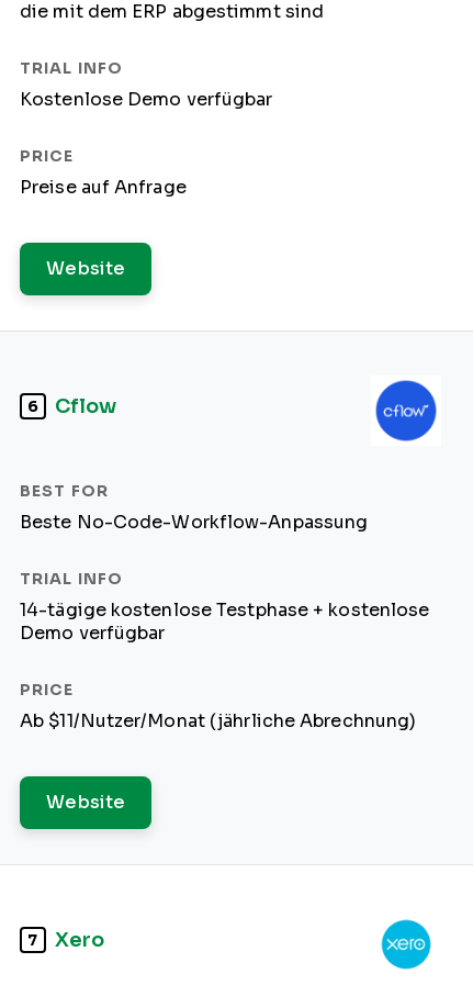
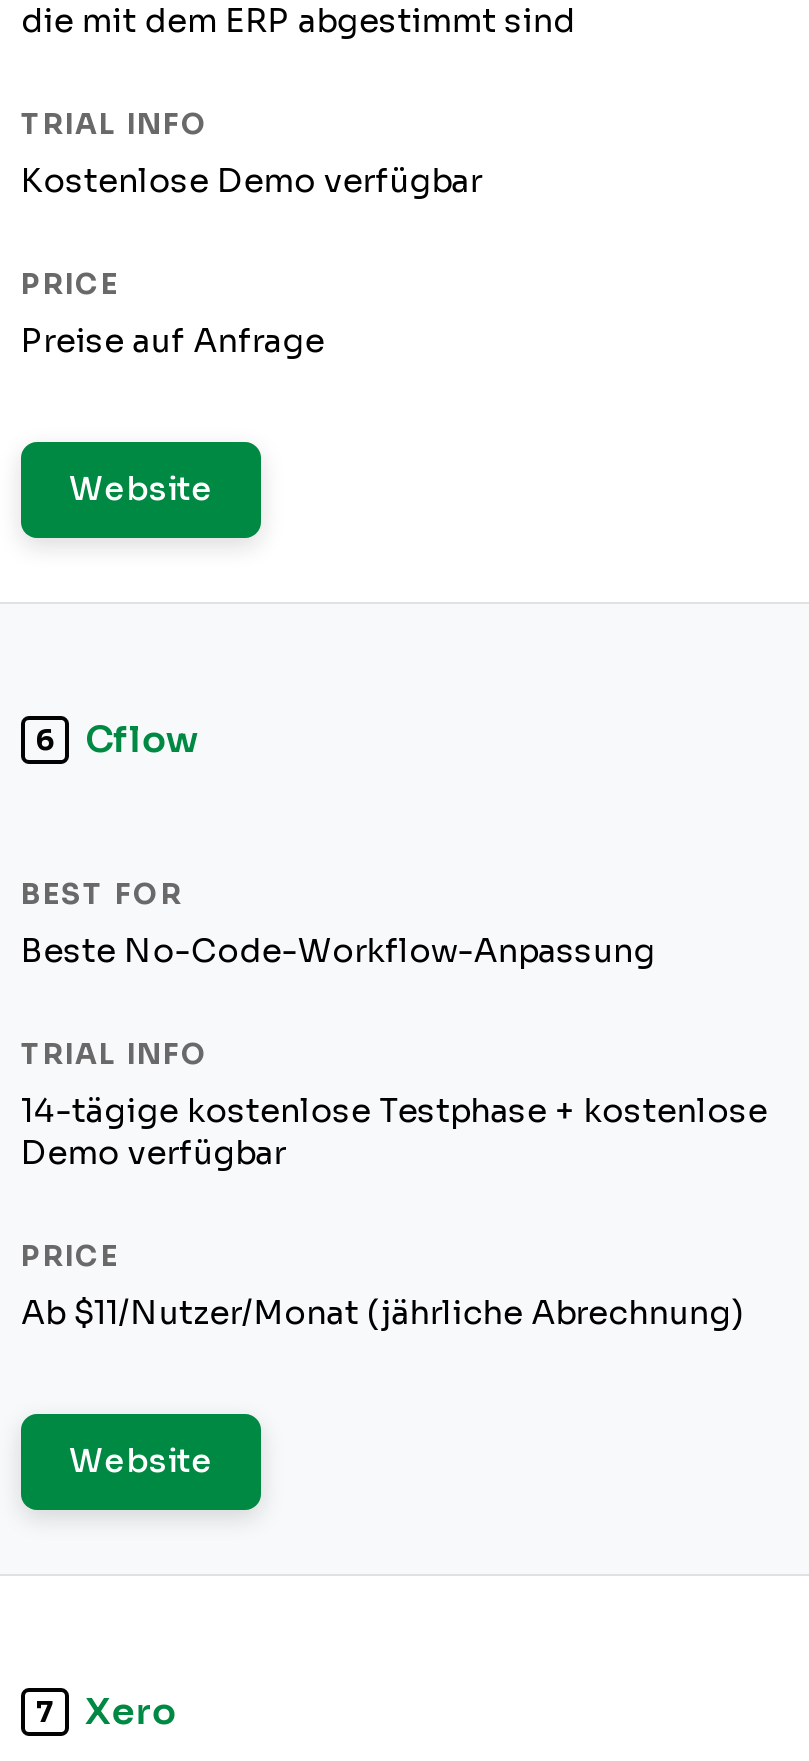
- [image]

- [image]
